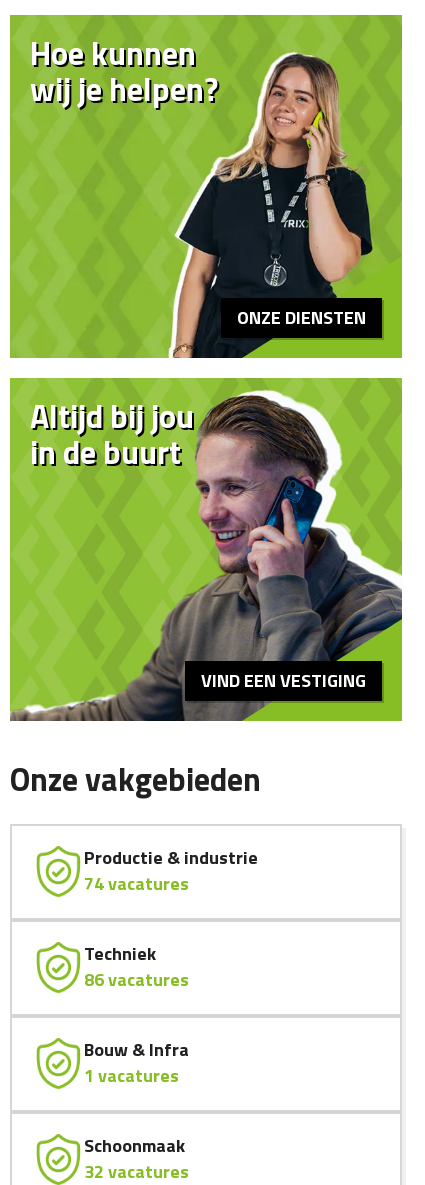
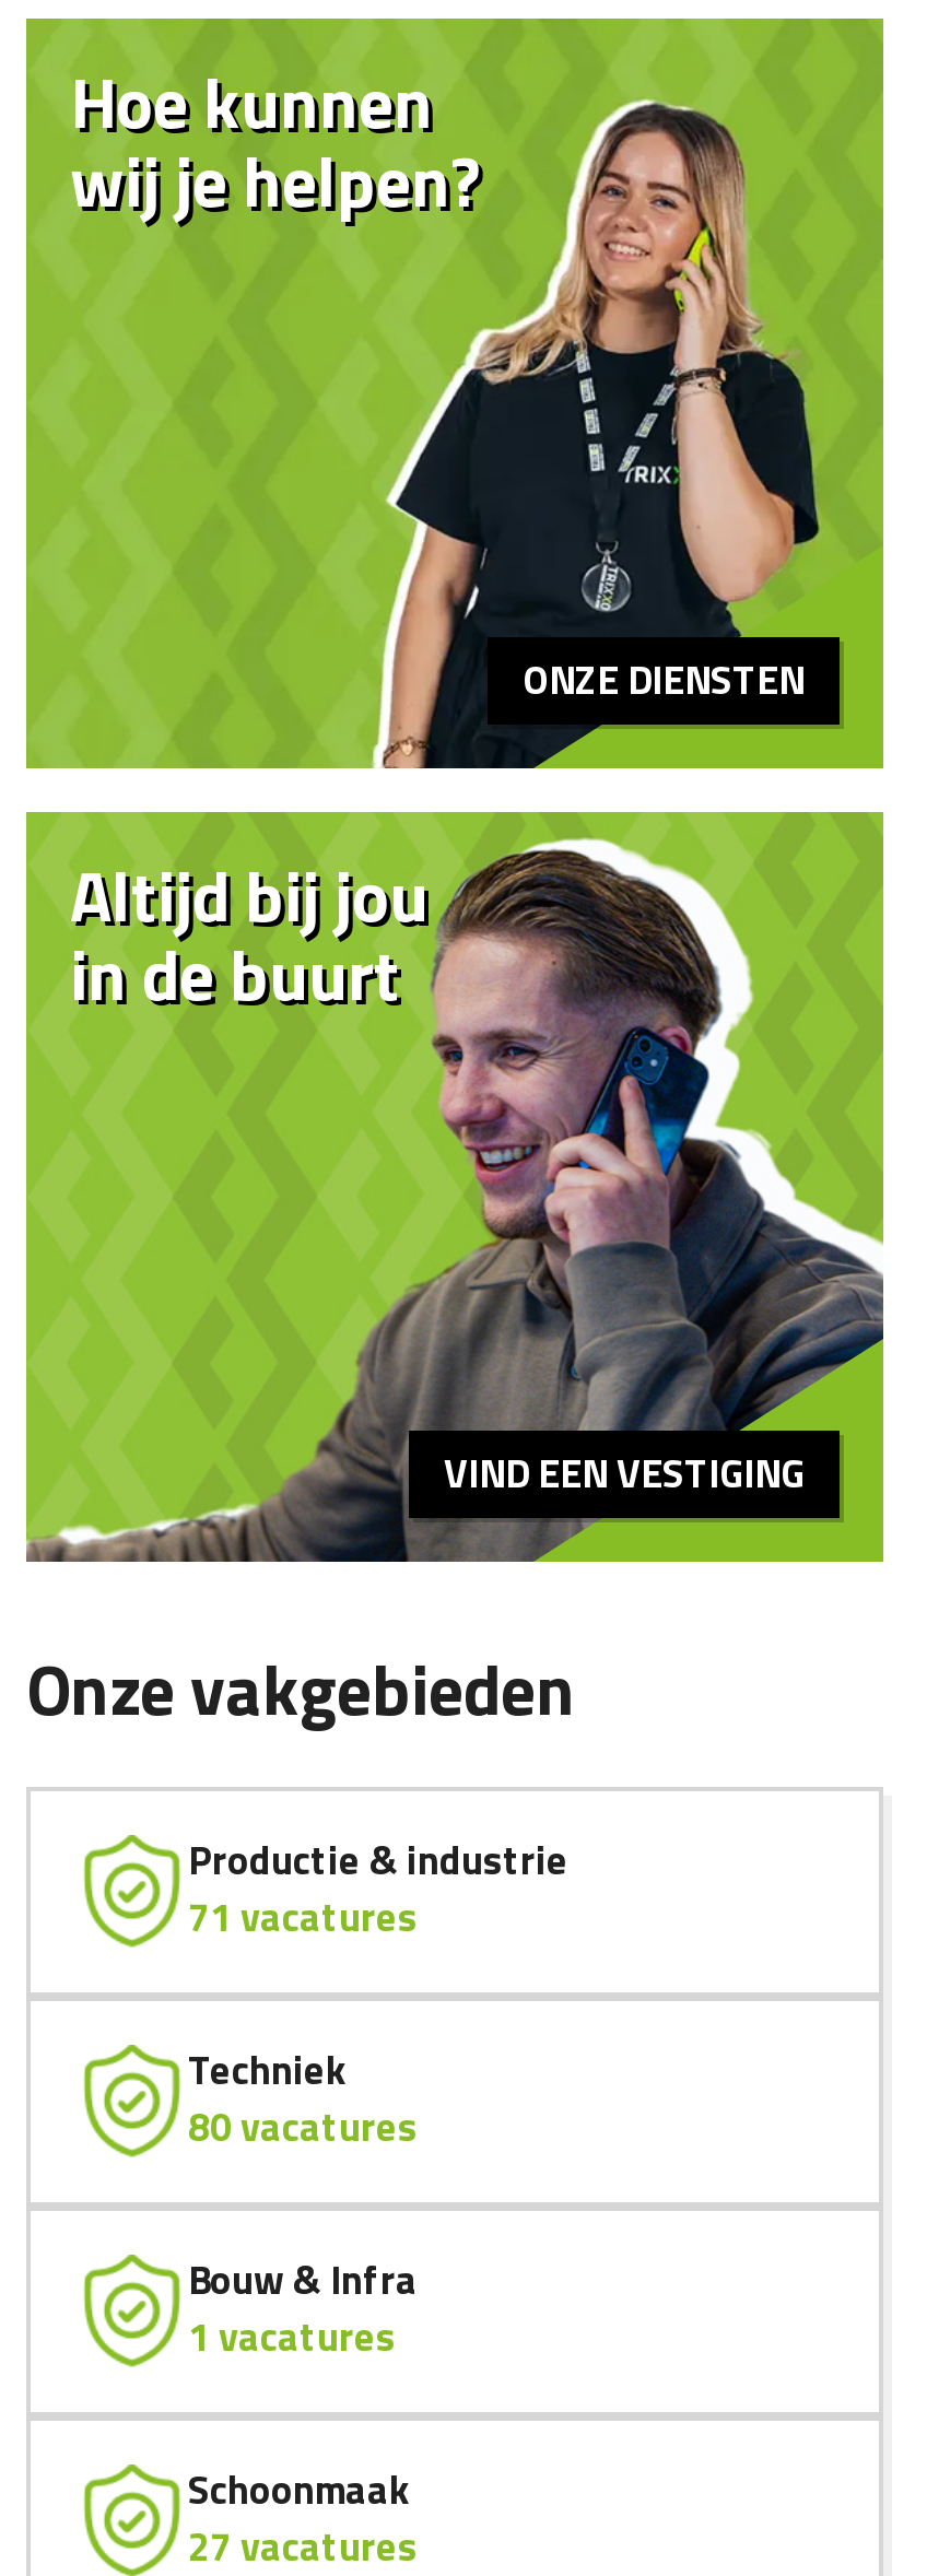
- 74 vacatures
+ 71 vacatures

- 86 vacatures
+ 80 vacatures

- 32 vacatures
+ 27 vacatures
